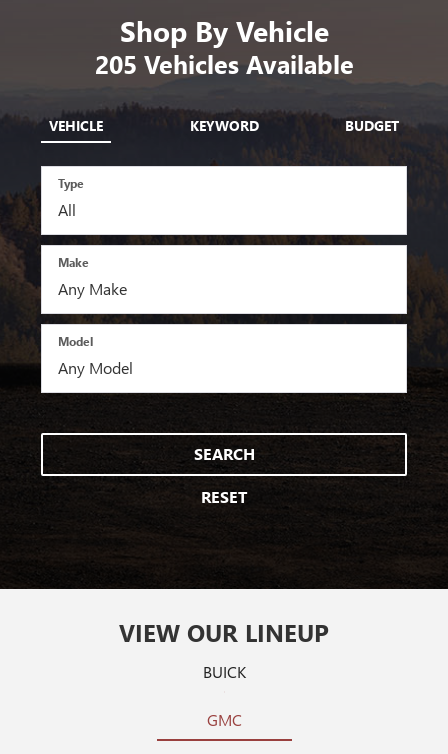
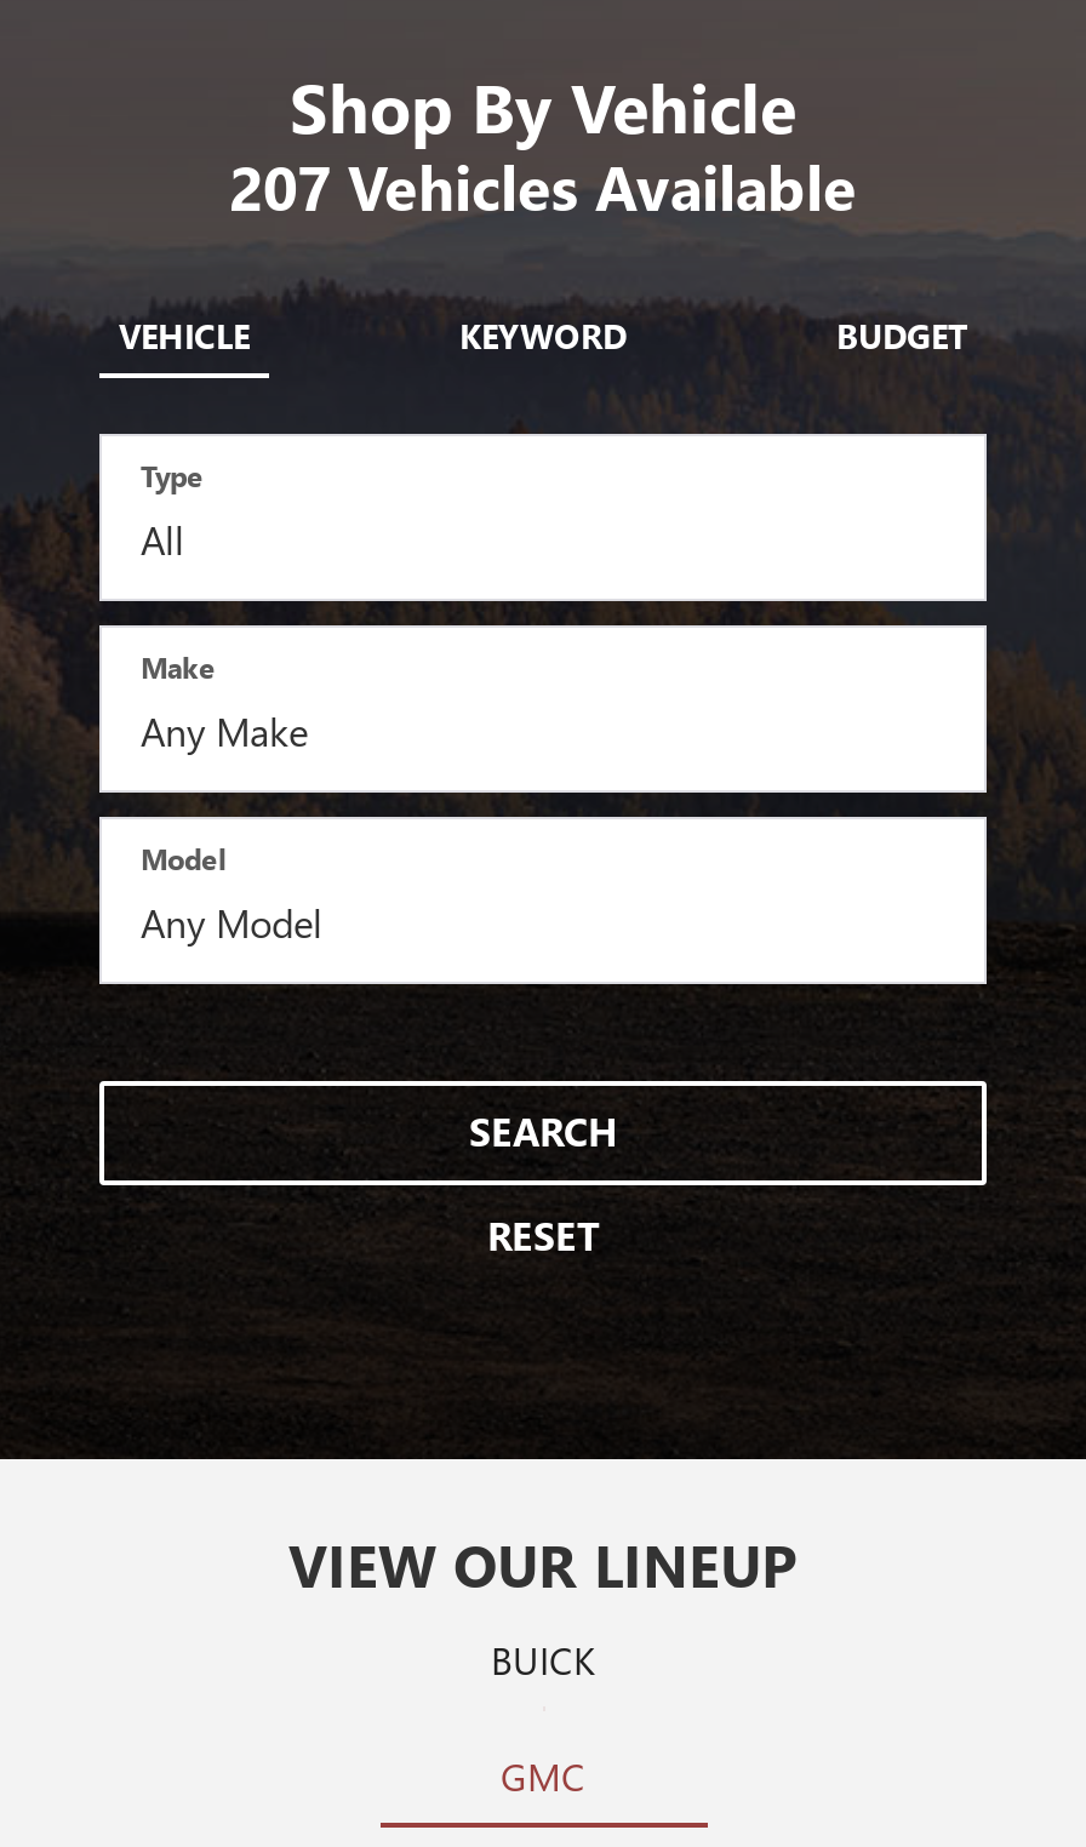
- 205 Vehicles Available
+ 207 Vehicles Available
